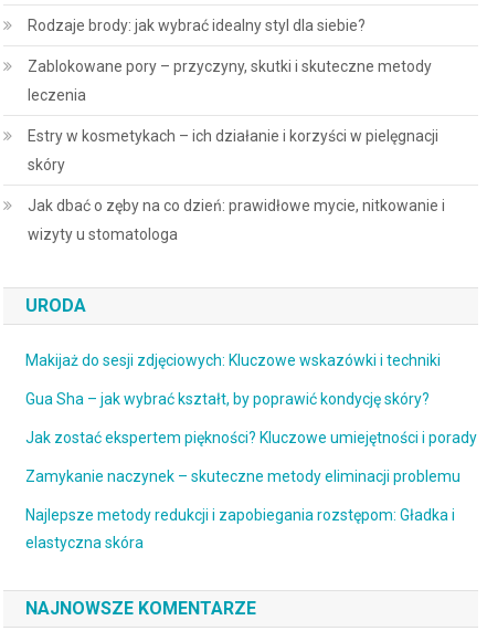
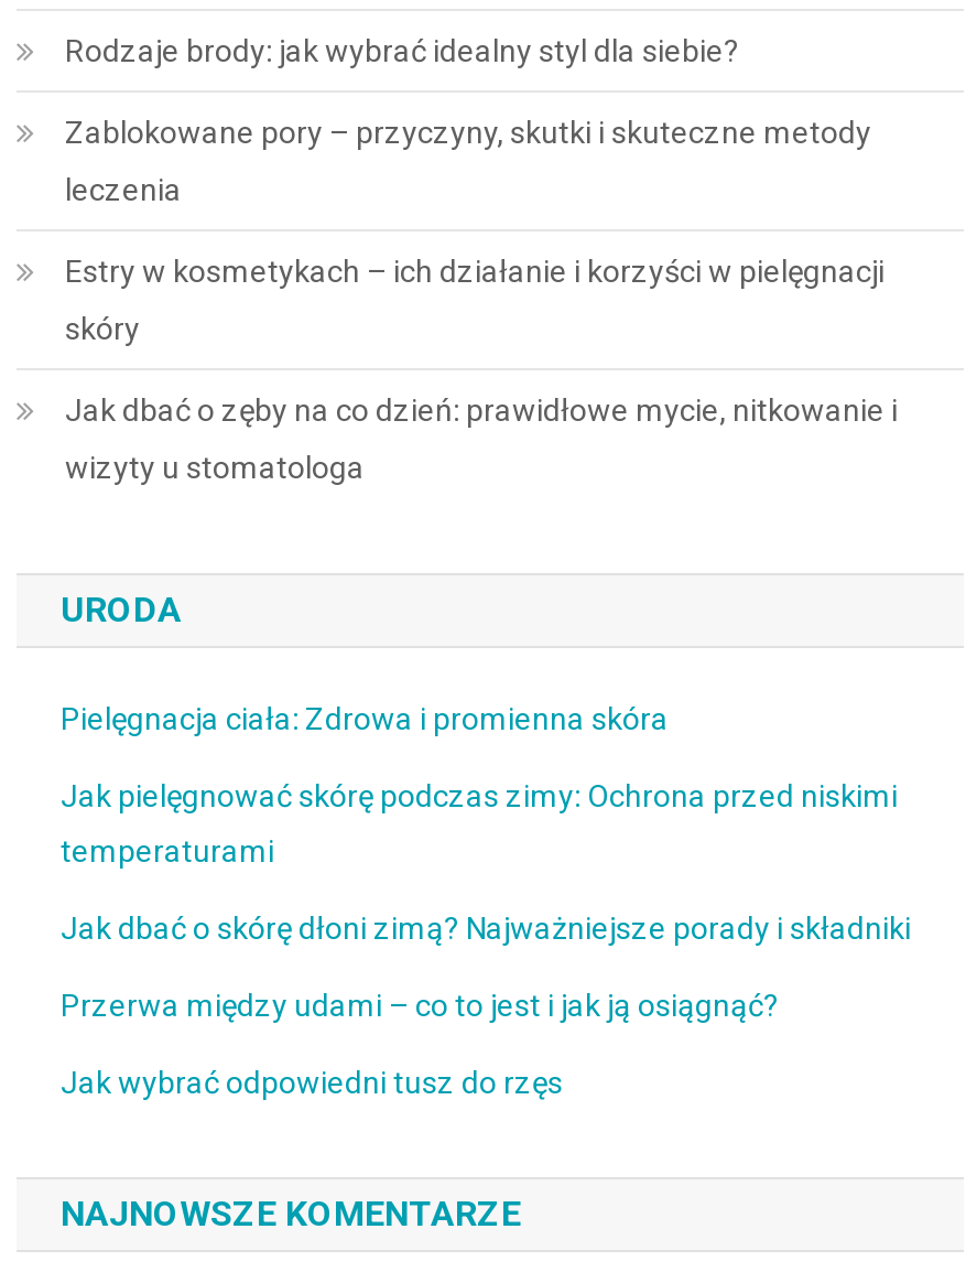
- Makijaż do sesji zdjęciowych: Kluczowe wskazówki i techniki
+ Pielęgnacja ciała: Zdrowa i promienna skóra

- Gua Sha – jak wybrać kształt, by poprawić kondycję skóry?
+ Jak pielęgnować skórę podczas zimy: Ochrona przed niskimi

- Jak zostać ekspertem piękności? Kluczowe umiejętności i porady
+ temperaturami

- Zamykanie naczynek – skuteczne metody eliminacji problemu
+ Jak dbać o skórę dłoni zimą? Najważniejsze porady i składniki

- Najlepsze metody redukcji i zapobiegania rozstępom: Gładka i
+ Przerwa między udami – co to jest i jak ją osiągnąć?

- elastyczna skóra
+ Jak wybrać odpowiedni tusz do rzęs
